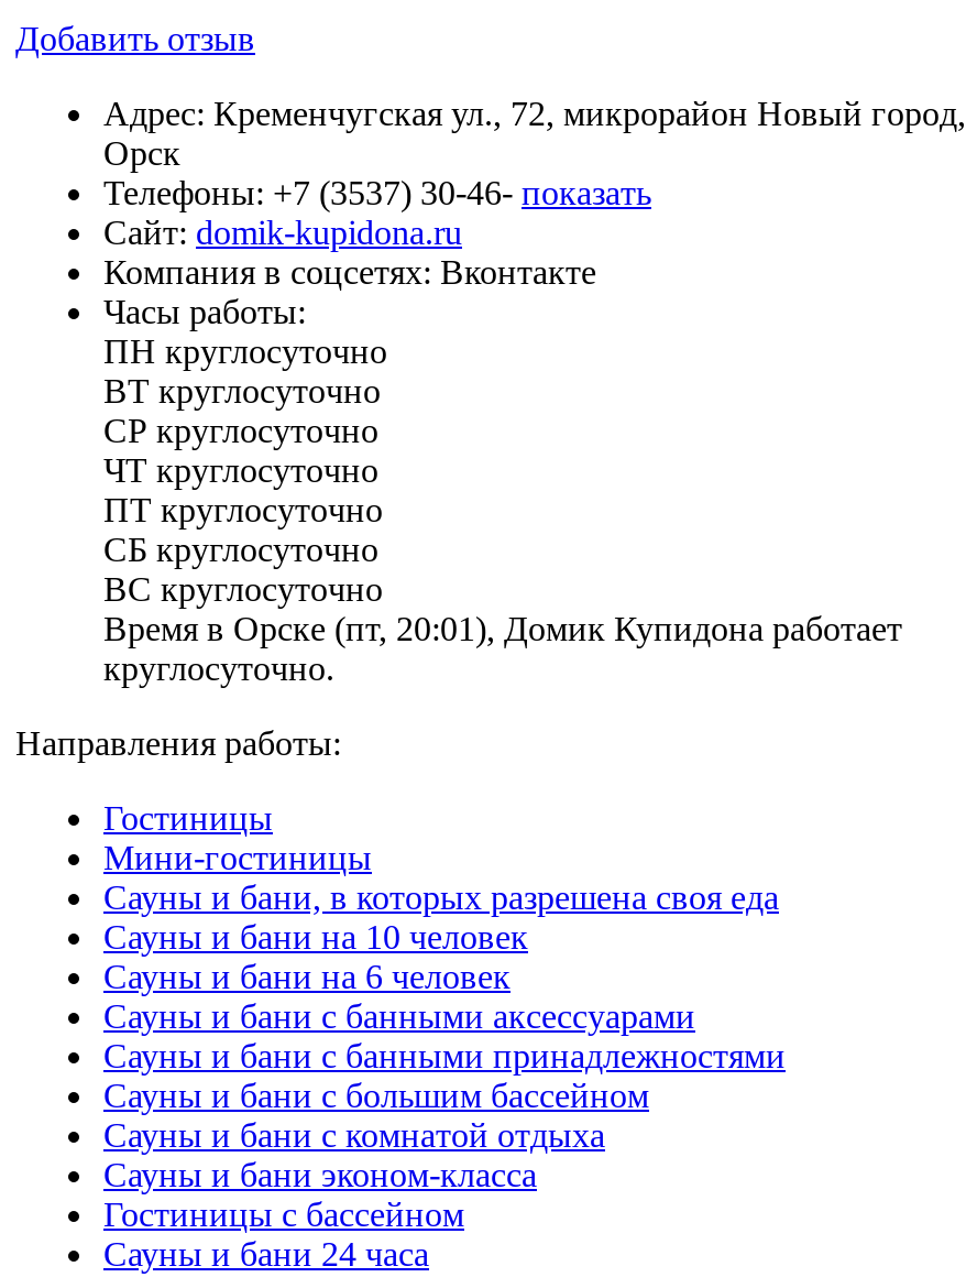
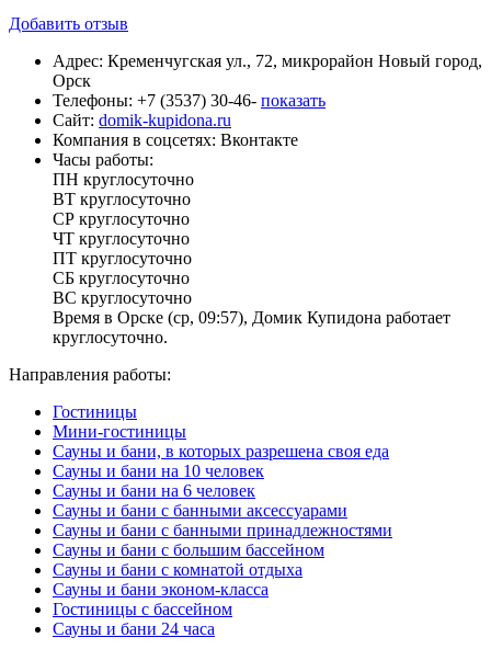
- Время в Орске (пт, 20:01), Домик Купидона работает
+ Время в Орске (ср, 09:57), Домик Купидона работает
